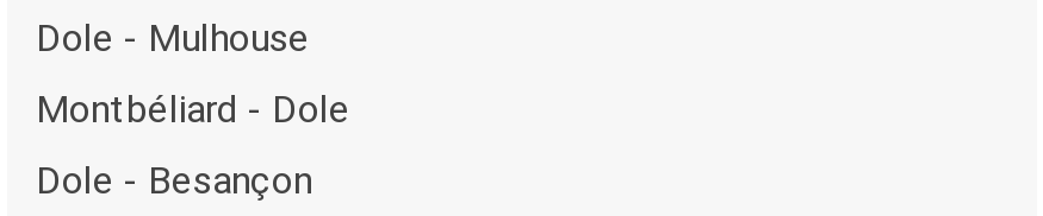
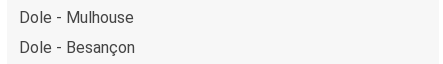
- Montbéliard - Dole
